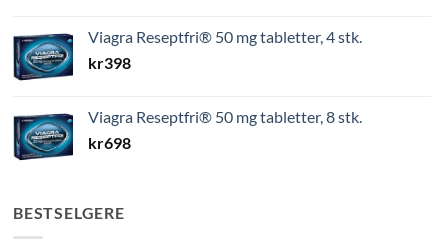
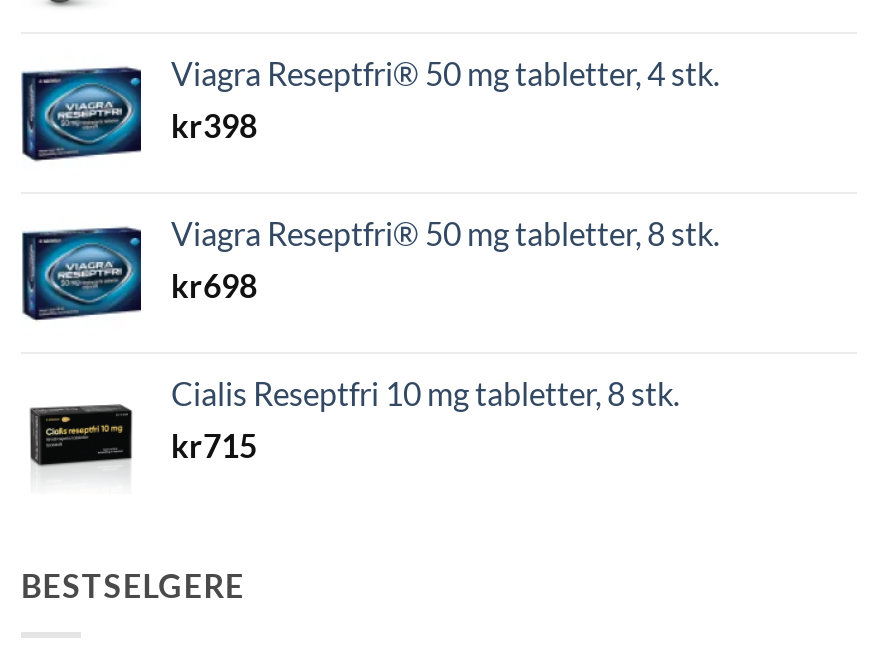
+ [image]
+ Cialis Reseptfri 10 mg tabletter, 8 stk.
+ kr715
